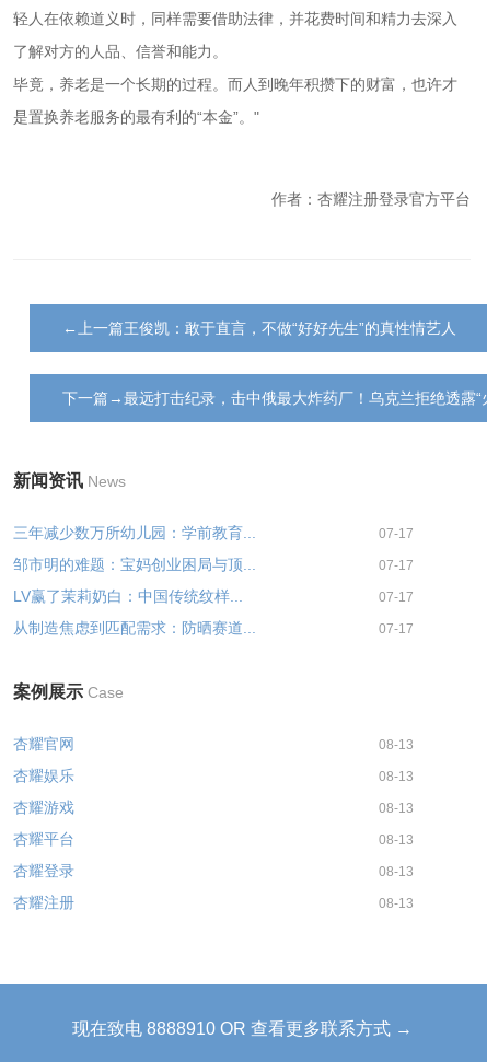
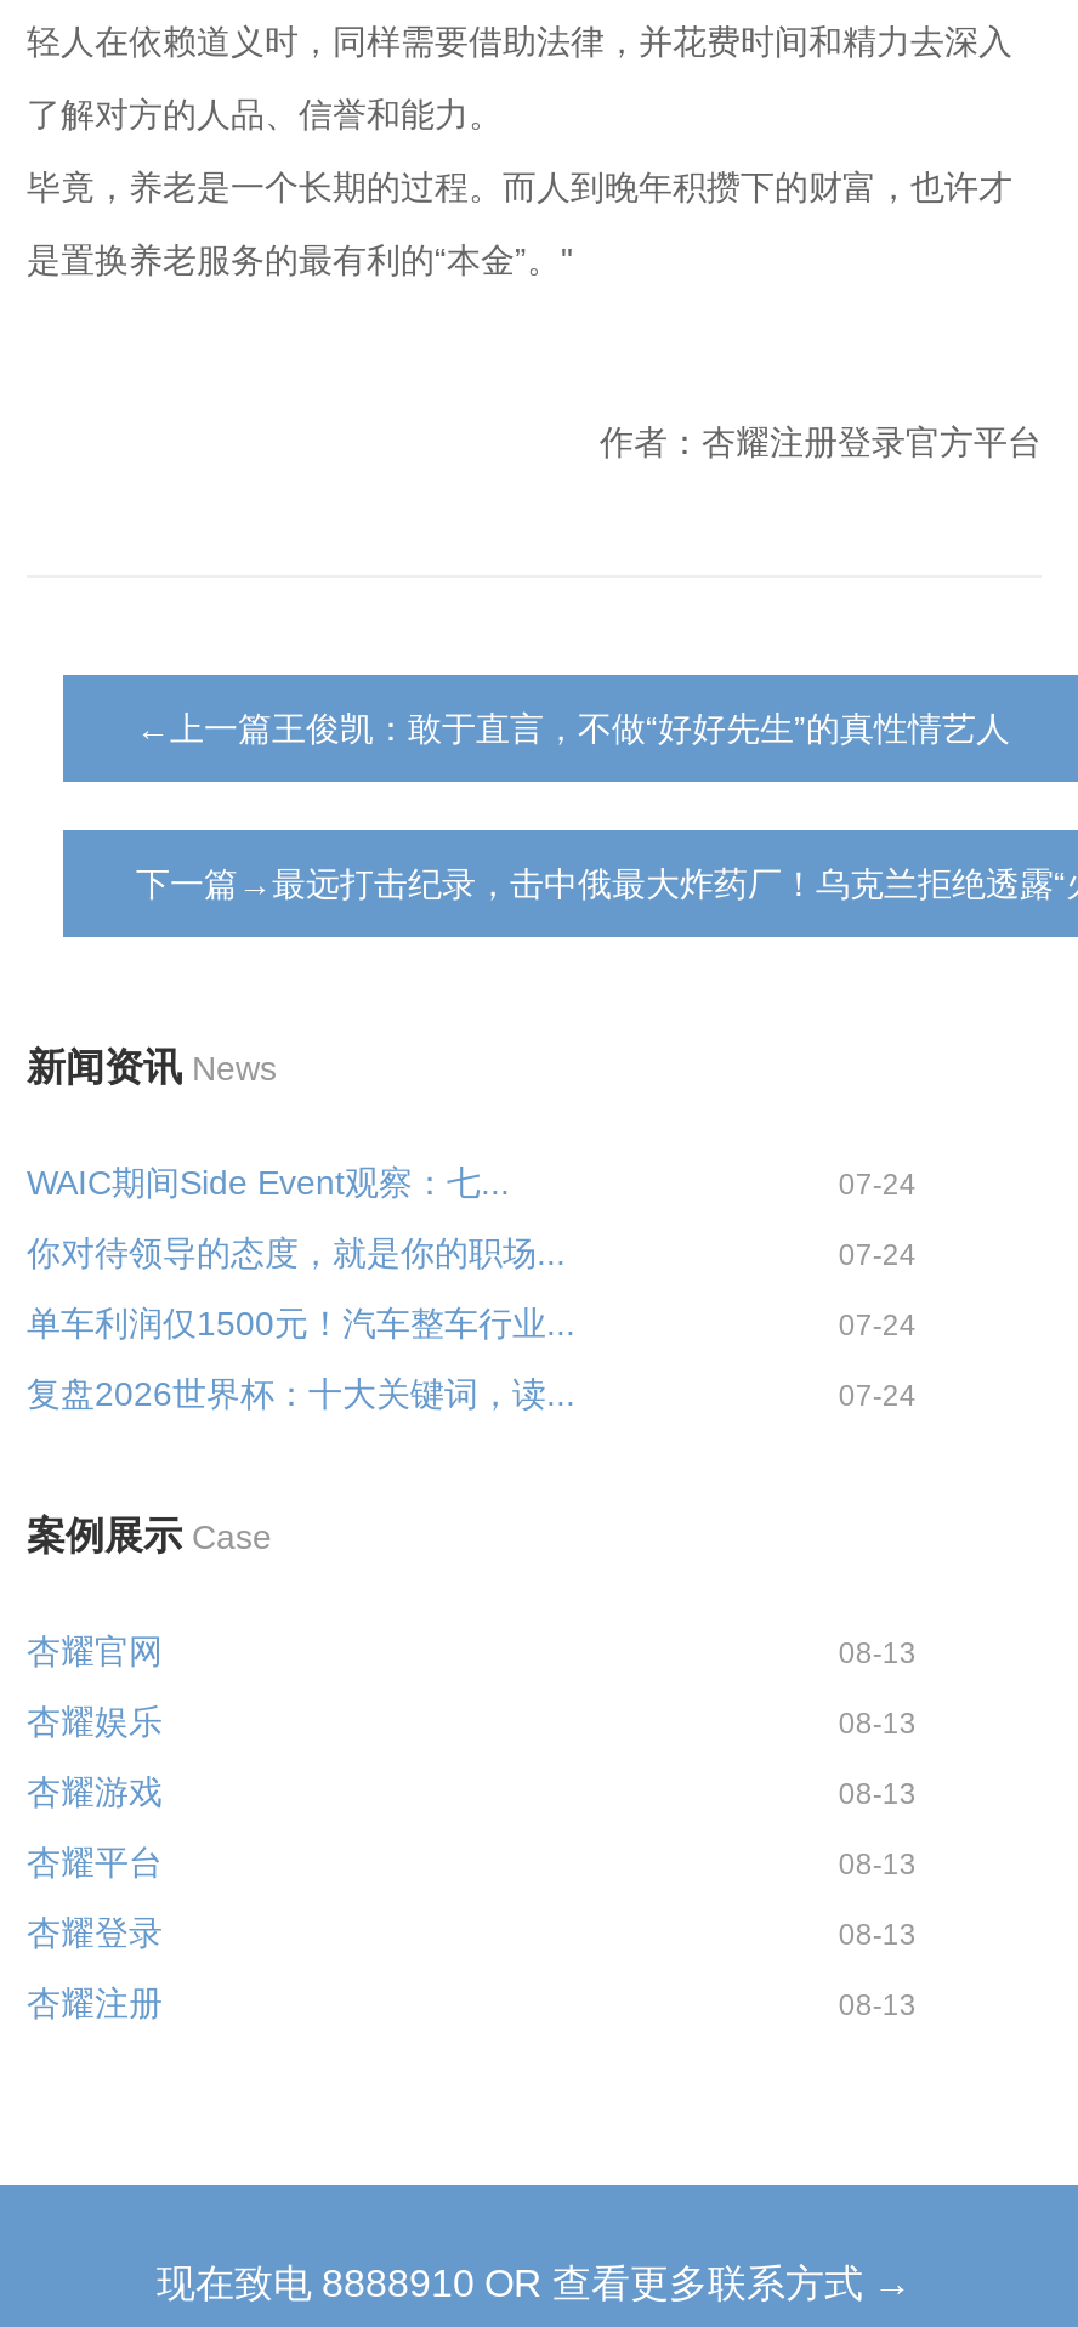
- 三年减少数万所幼儿园：学前教育...
- 07-17
+ WAIC期间Side Event观察：七...
+ 07-24

- 邹市明的难题：宝妈创业困局与顶...
- 07-17
+ 你对待领导的态度，就是你的职场...
+ 07-24

- LV赢了茉莉奶白：中国传统纹样...
- 07-17
+ 单车利润仅1500元！汽车整车行业...
+ 07-24

- 从制造焦虑到匹配需求：防晒赛道...
- 07-17
+ 复盘2026世界杯：十大关键词，读...
+ 07-24
